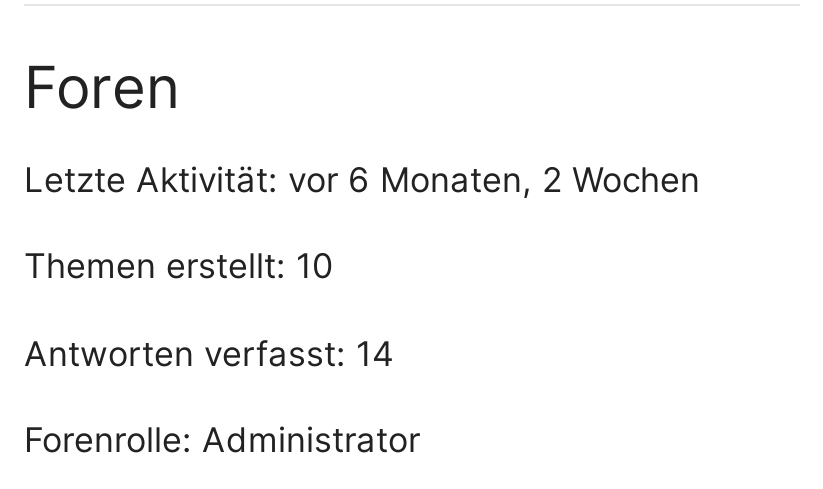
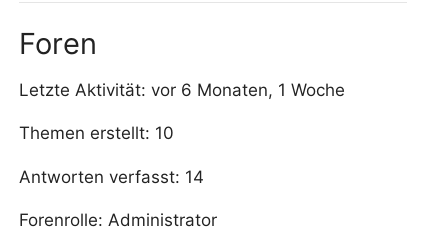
- Letzte Aktivität: vor 6 Monaten, 2 Wochen
+ Letzte Aktivität: vor 6 Monaten, 1 Woche
